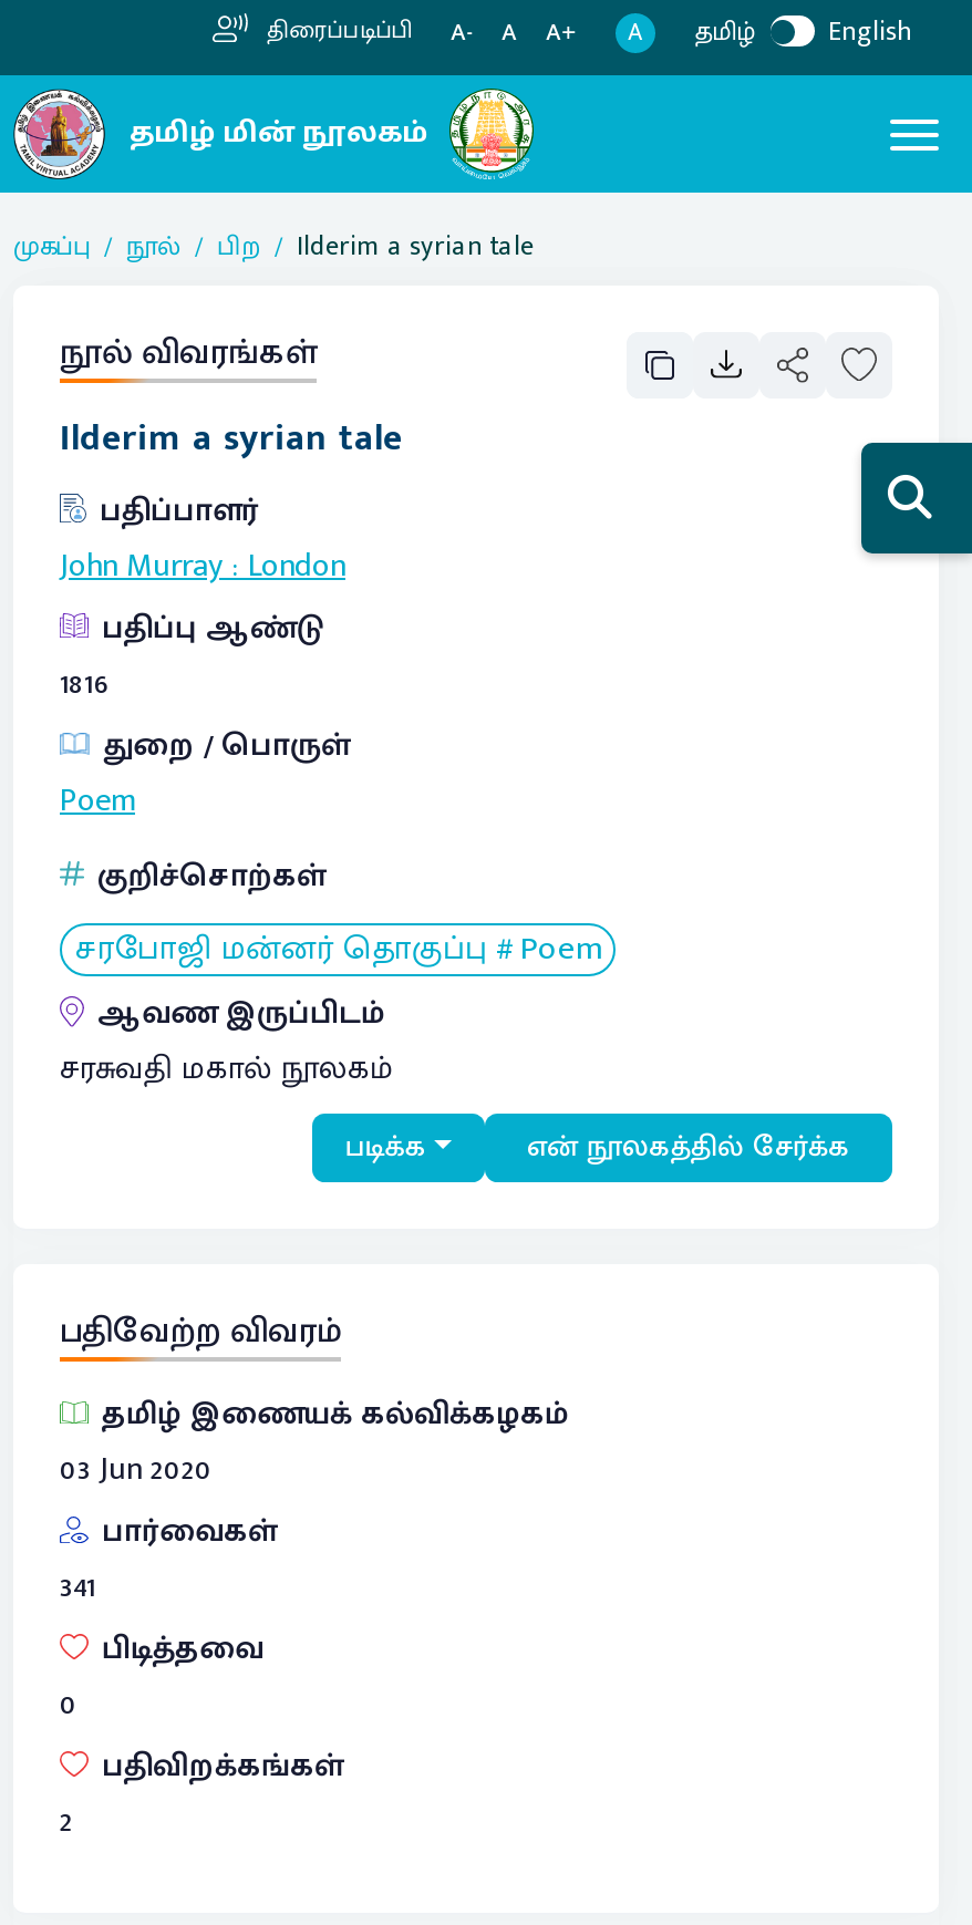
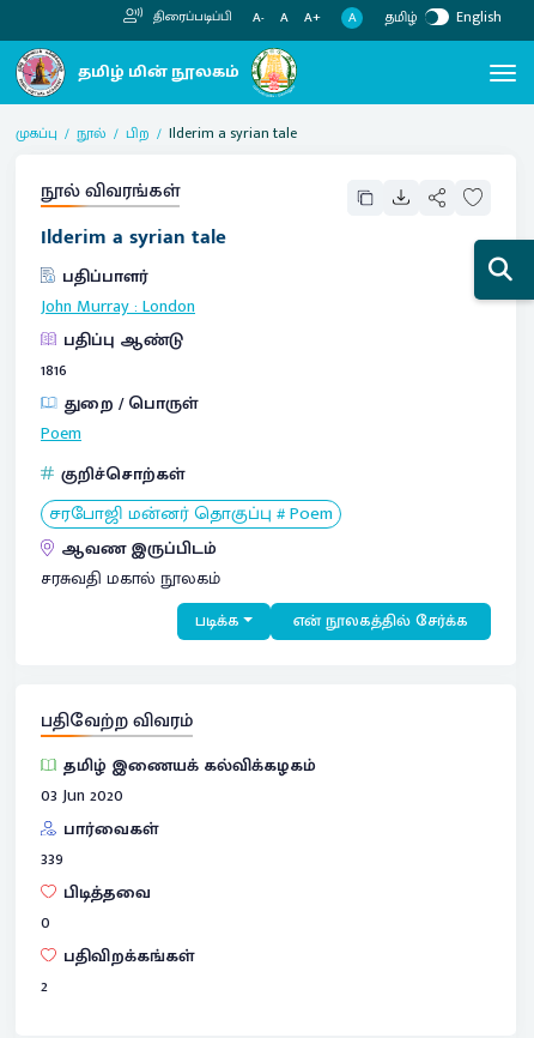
- 341
+ 339
